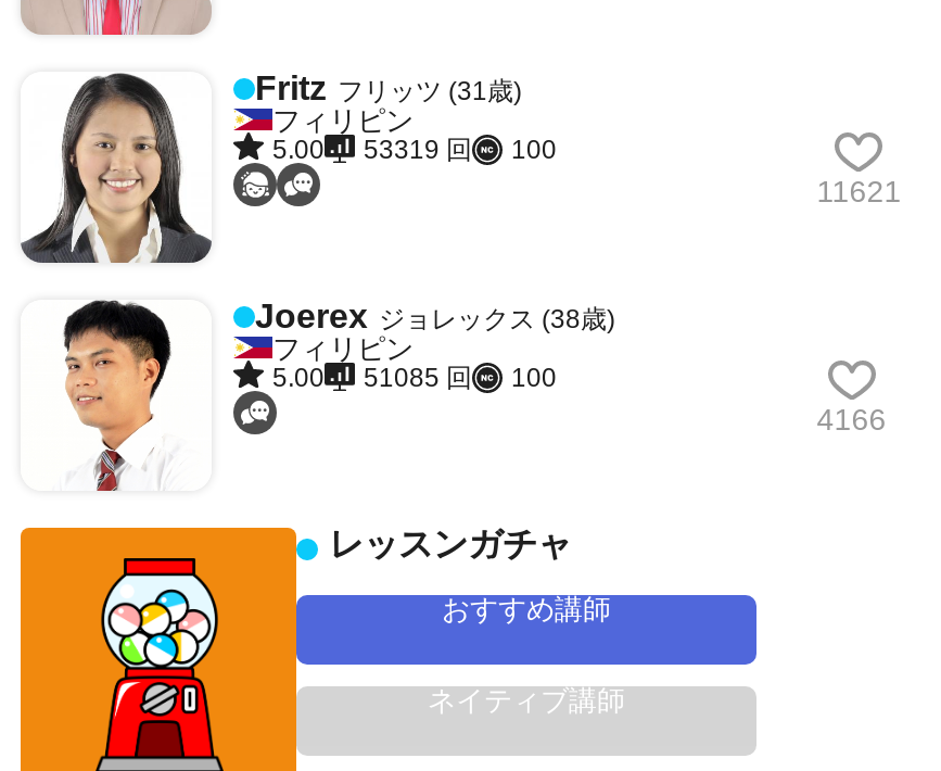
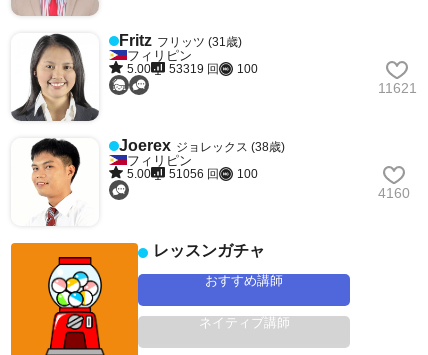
- 5.00 51085 回 100
+ 5.00 51056 回 100

- 4166
+ 4160
